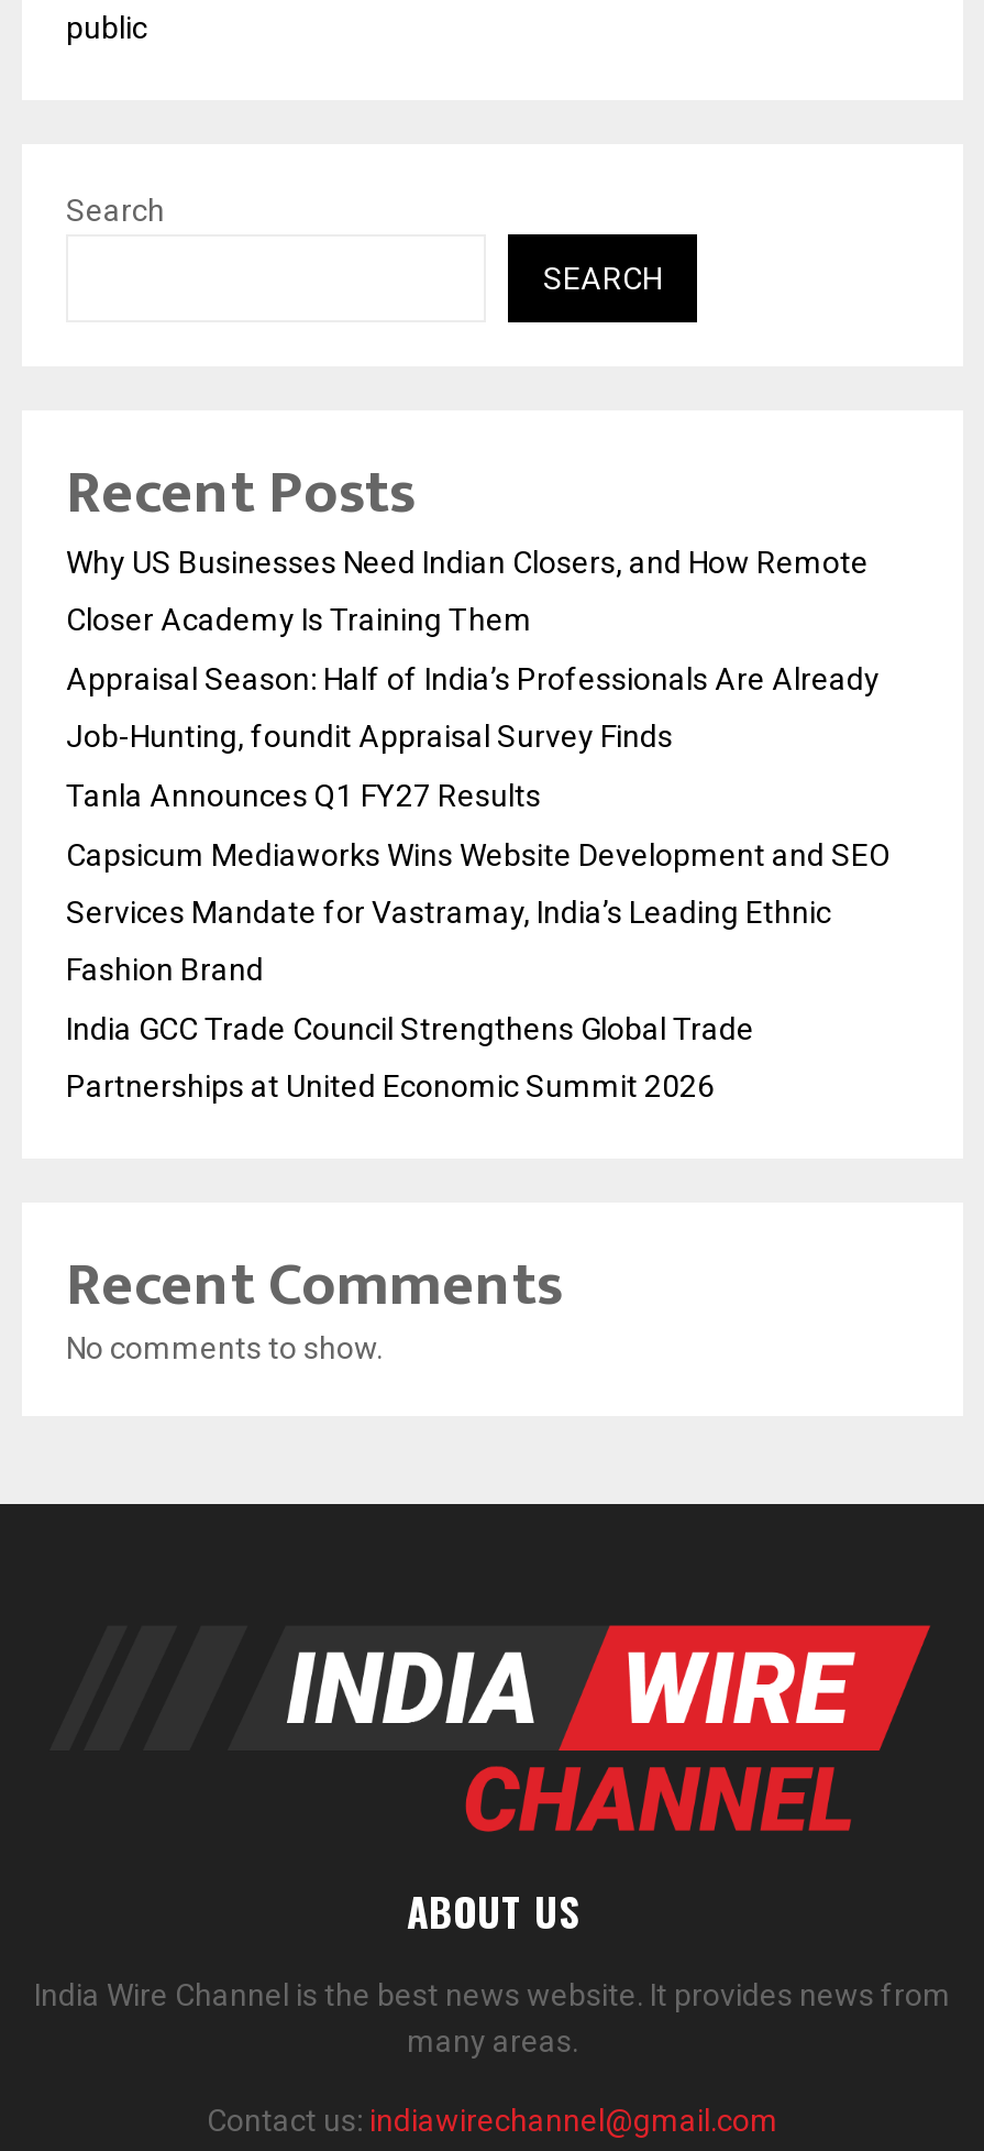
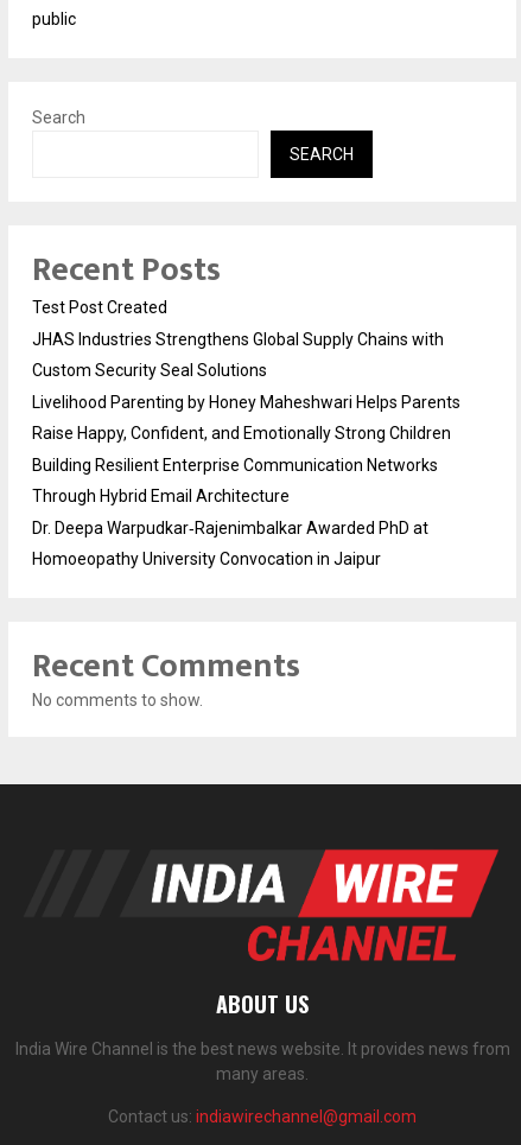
- Why US Businesses Need Indian Closers, and How Remote
- Closer Academy Is Training Them
- Appraisal Season: Half of India’s Professionals Are Already
- Job-Hunting, foundit Appraisal Survey Finds
- Tanla Announces Q1 FY27 Results
- Capsicum Mediaworks Wins Website Development and SEO
- Services Mandate for Vastramay, India’s Leading Ethnic
- Fashion Brand
- India GCC Trade Council Strengthens Global Trade
- Partnerships at United Economic Summit 2026
+ Test Post Created
+ JHAS Industries Strengthens Global Supply Chains with
+ Custom Security Seal Solutions
+ Livelihood Parenting by Honey Maheshwari Helps Parents
+ Raise Happy, Confident, and Emotionally Strong Children
+ Building Resilient Enterprise Communication Networks
+ Through Hybrid Email Architecture
+ Dr. Deepa Warpudkar‑Rajenimbalkar Awarded PhD at
+ Homoeopathy University Convocation in Jaipur
